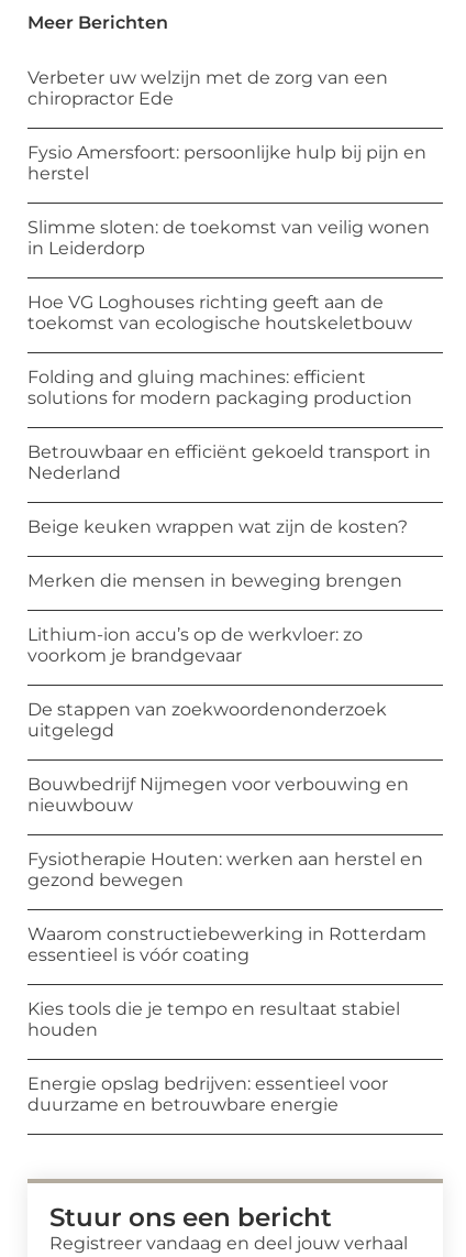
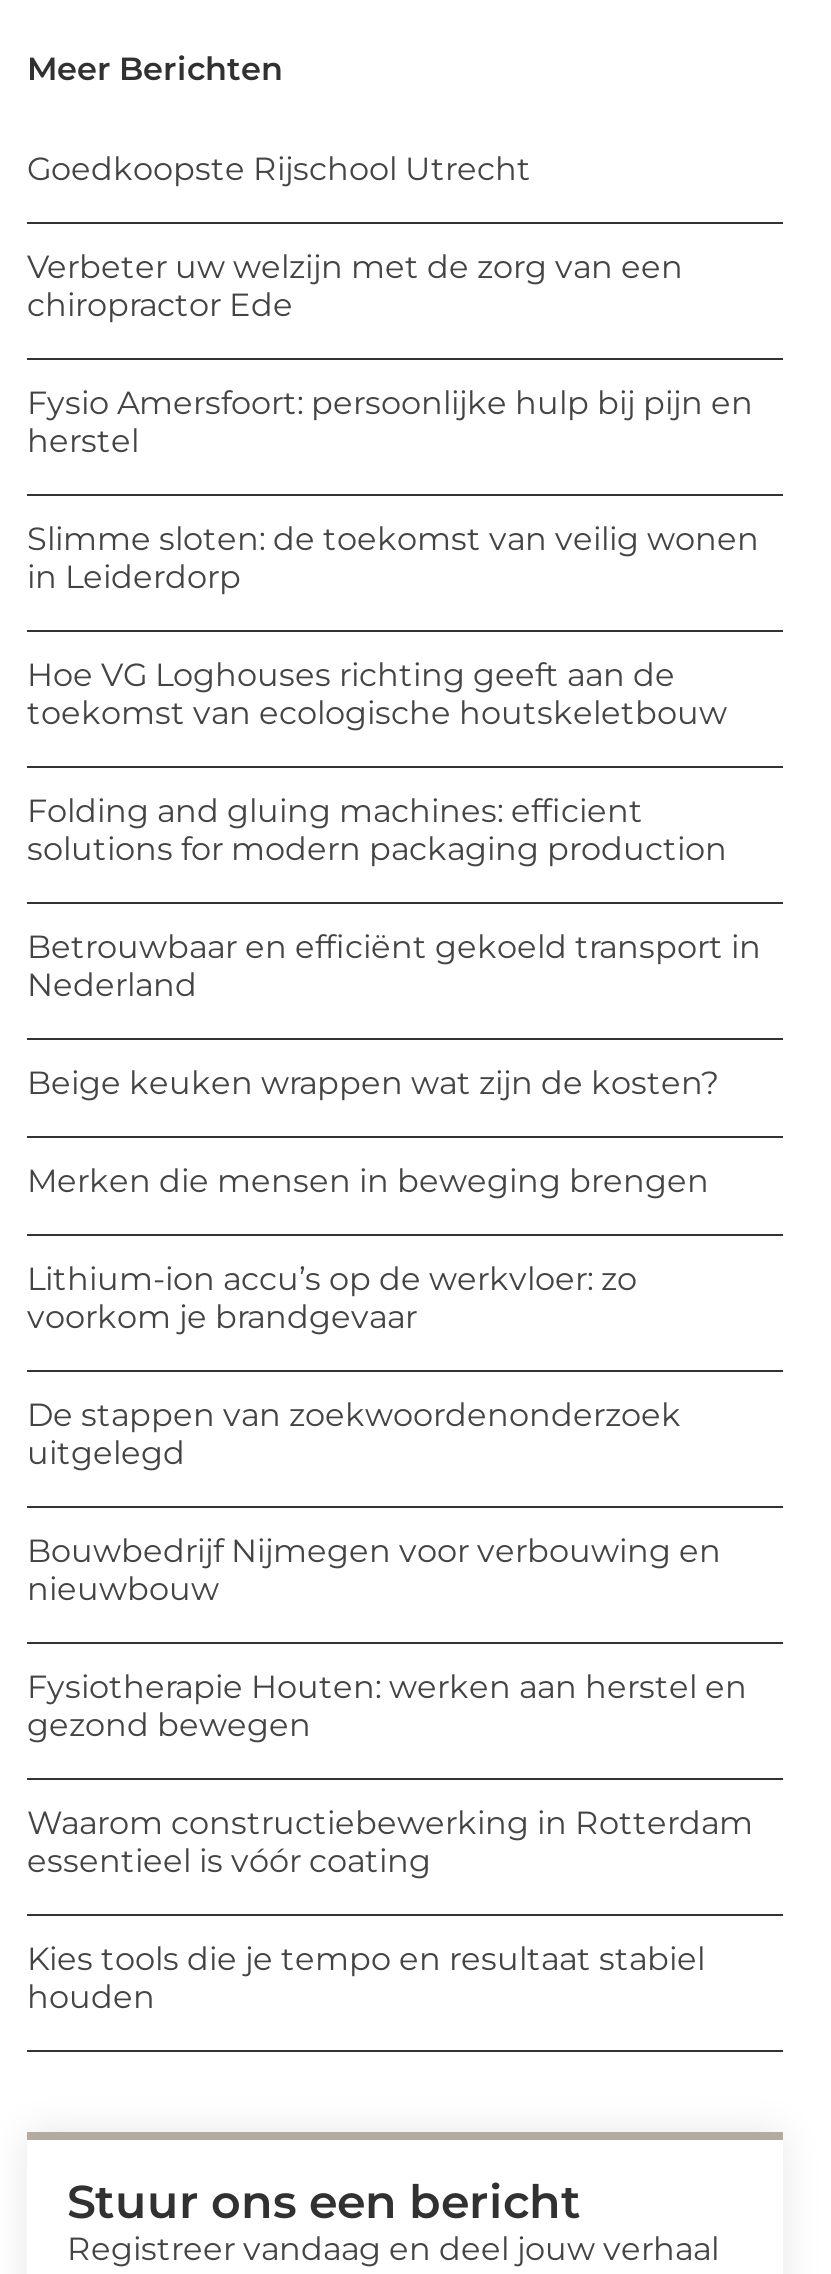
+ Goedkoopste Rijschool Utrecht

moved down: Verbeter uw welzijn met de zorg van een | chiropractor Ede | Fysio Amersfoort: persoonlijke hulp bij pijn en | ... | Kies tools die je tempo en resultaat stabiel | houden

- Energie opslag bedrijven: essentieel voor
- duurzame en betrouwbare energie
